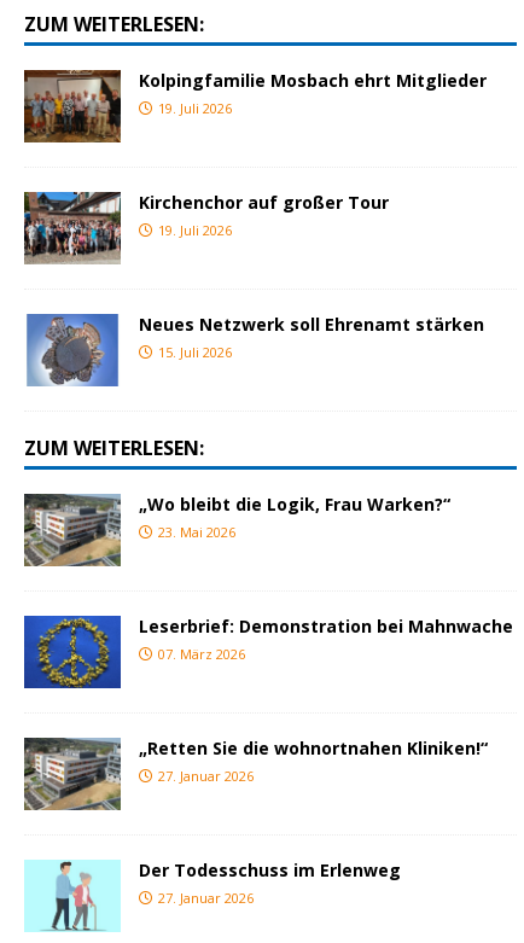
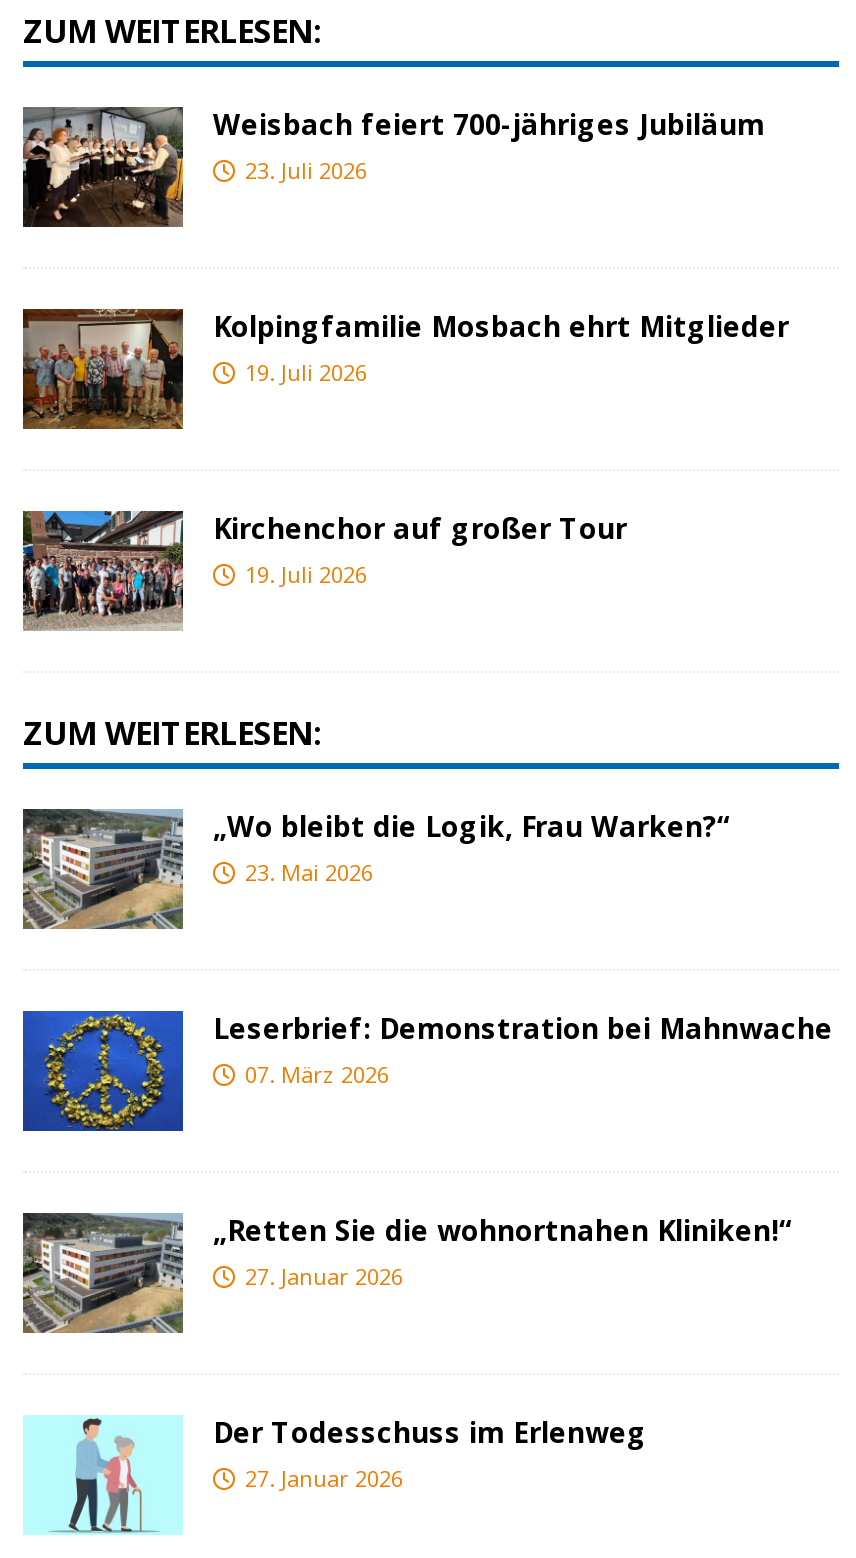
+ [image]
+ Weisbach feiert 700-jähriges Jubiläum
+ 23. Juli 2026

moved down: [image] | Kolpingfamilie Mosbach ehrt Mitglieder | 19. Juli 2026 | Kirchenchor auf großer Tour | 19. Juli 2026

- [image]
- Neues Netzwerk soll Ehrenamt stärken
- 15. Juli 2026
